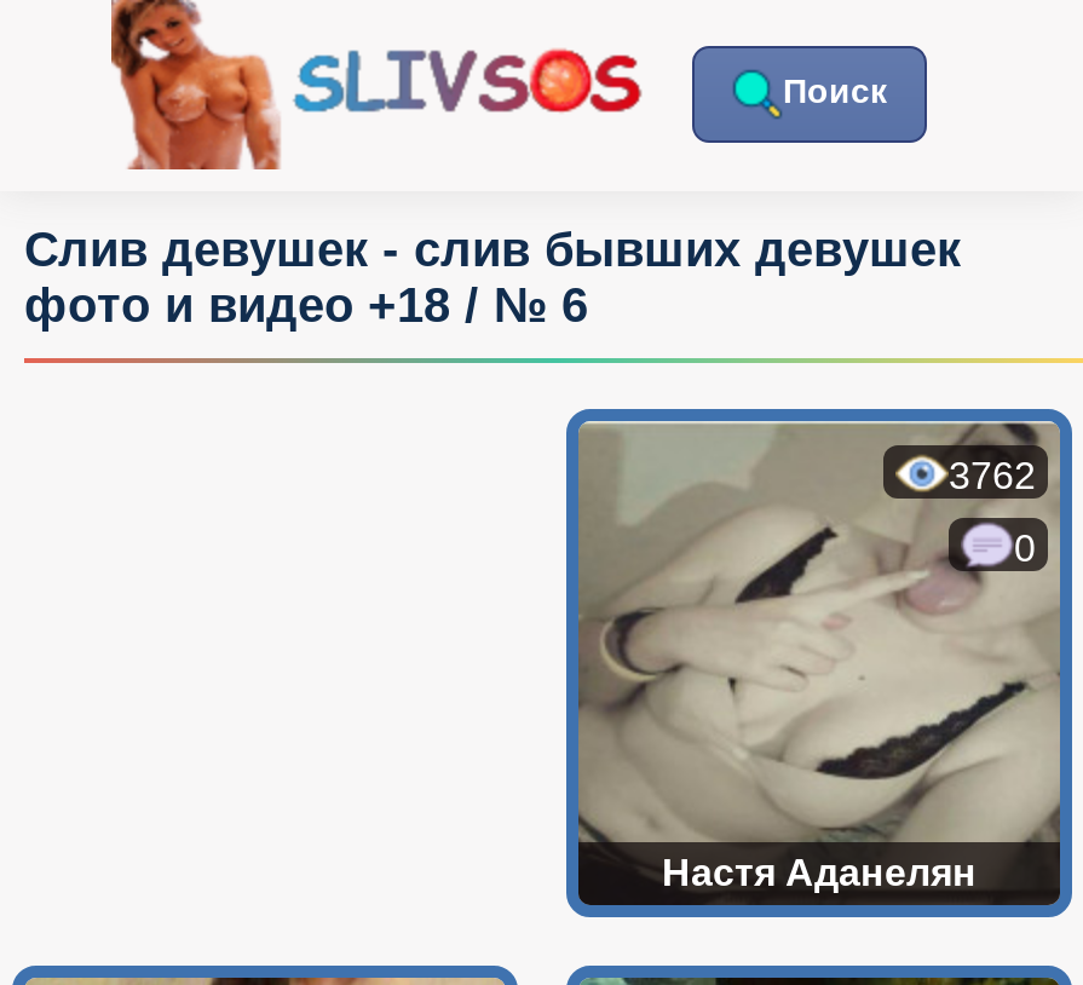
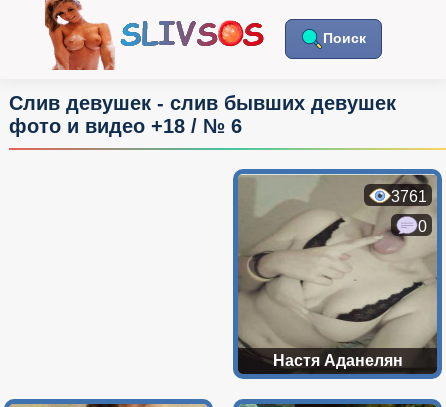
- 3762
+ 3761
